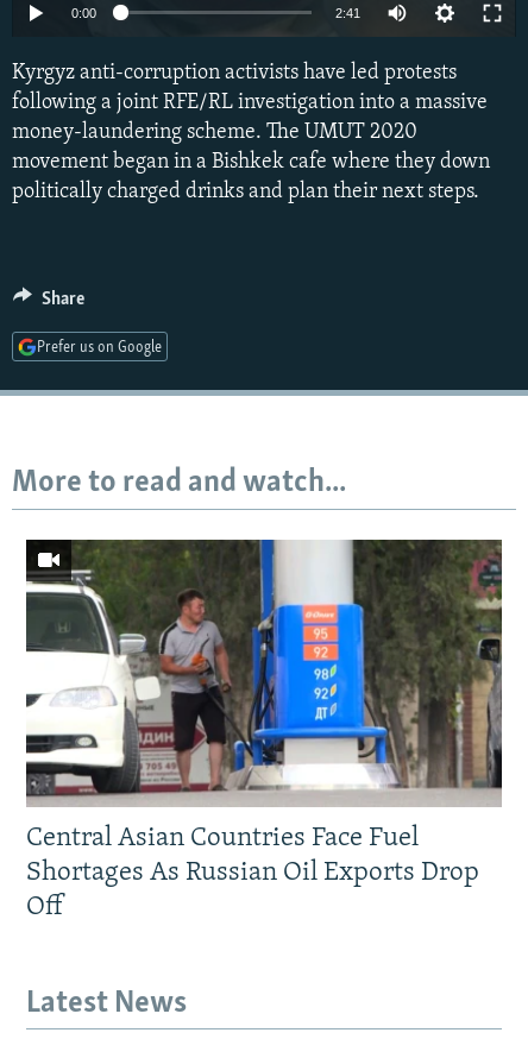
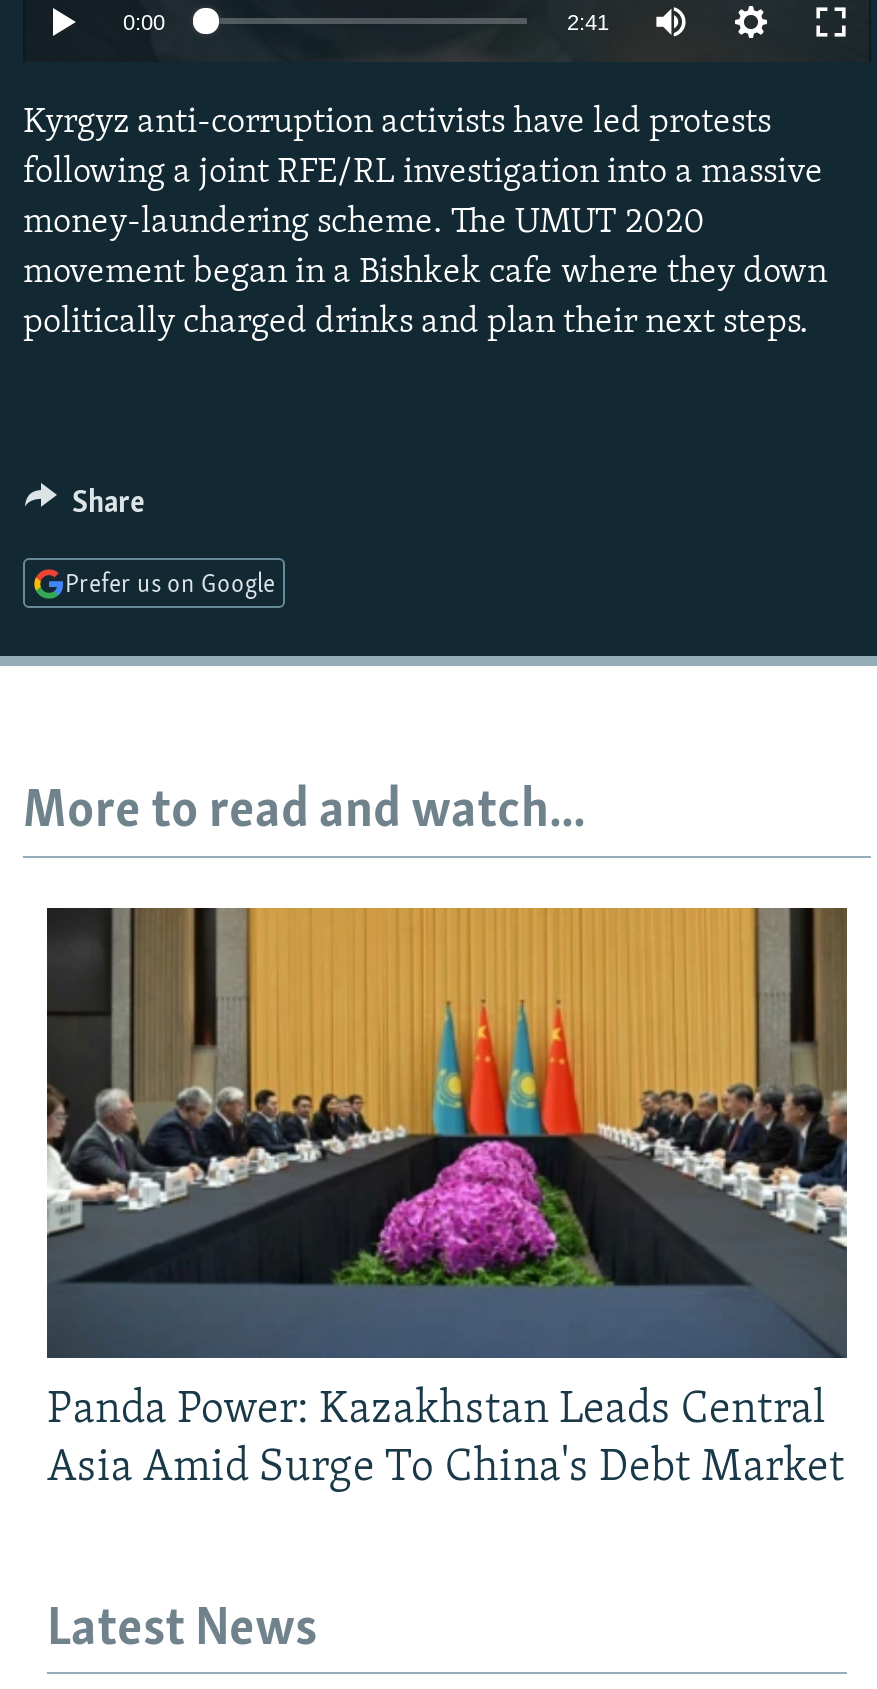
- [image]
- Central Asian Countries Face Fuel
- Shortages As Russian Oil Exports Drop
- Off
+ [image]
+ Panda Power: Kazakhstan Leads Central
+ Asia Amid Surge To China's Debt Market
